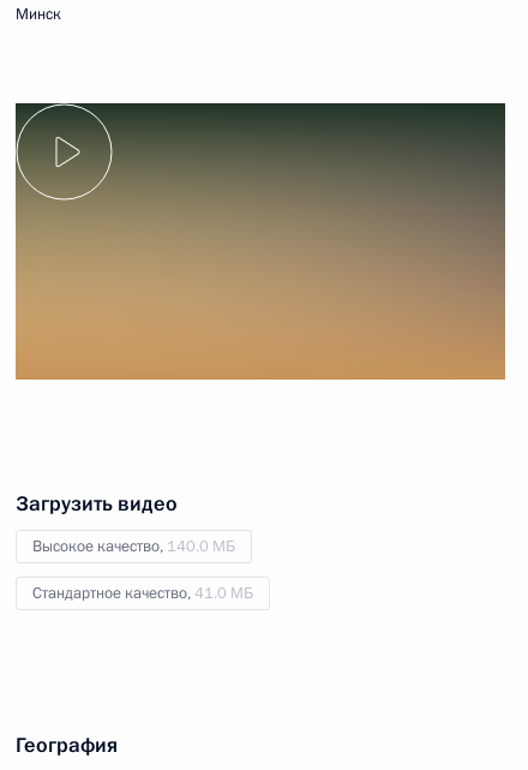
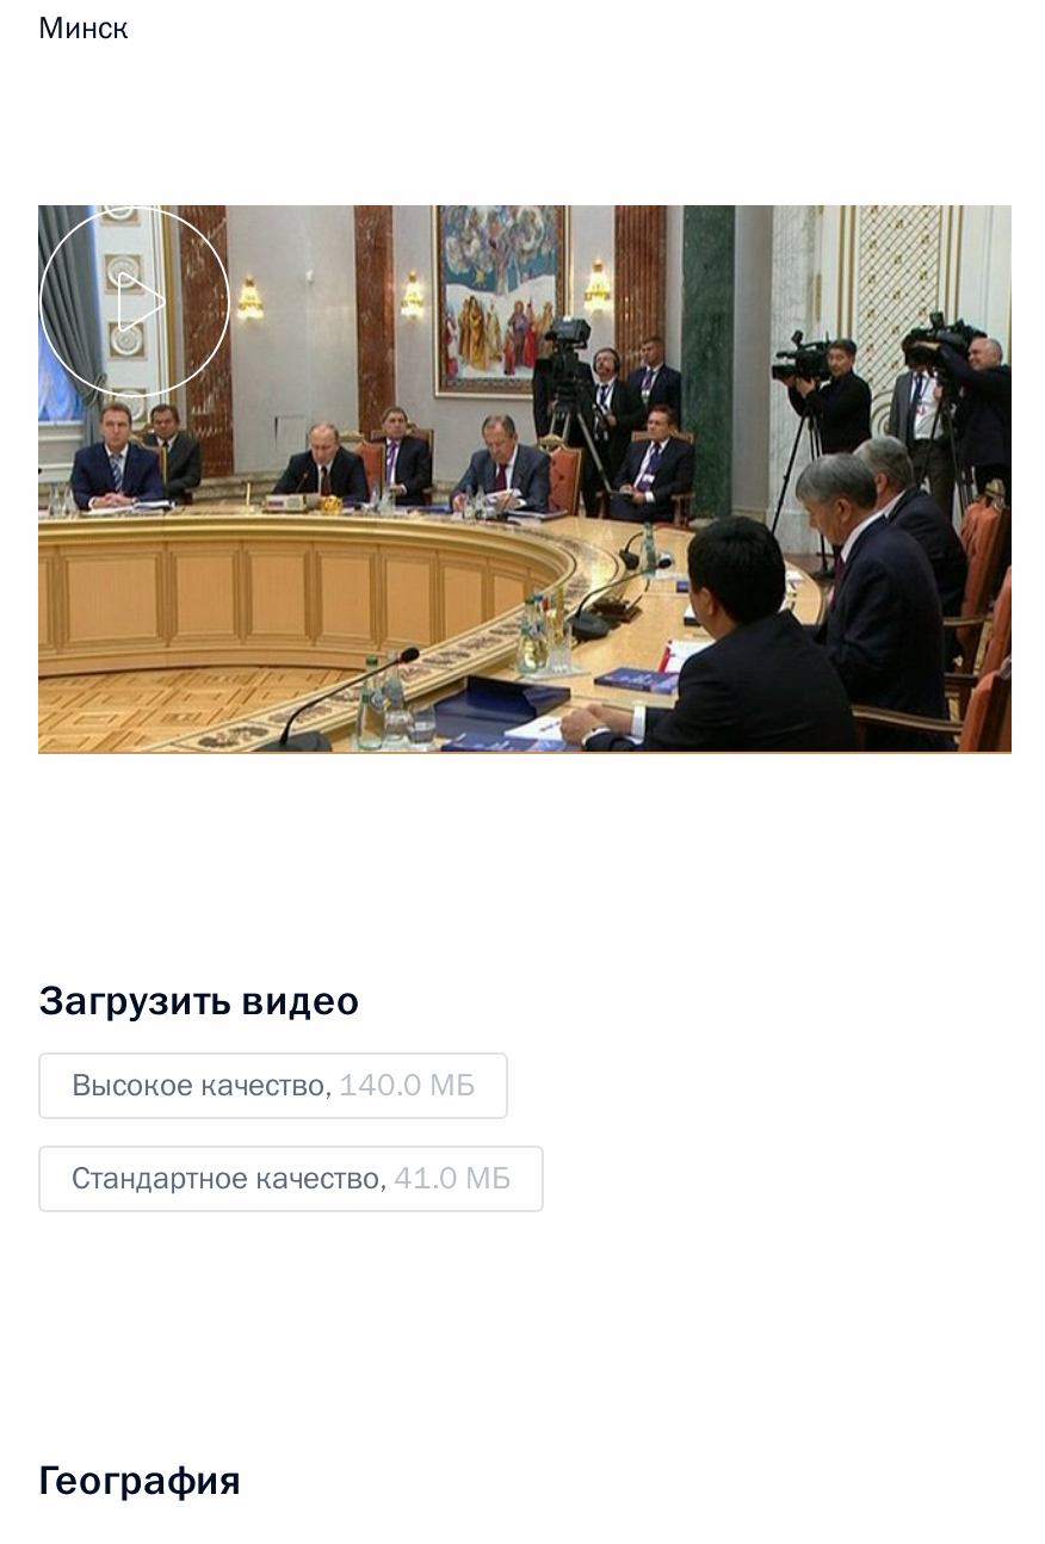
- [image]
+ [image]
